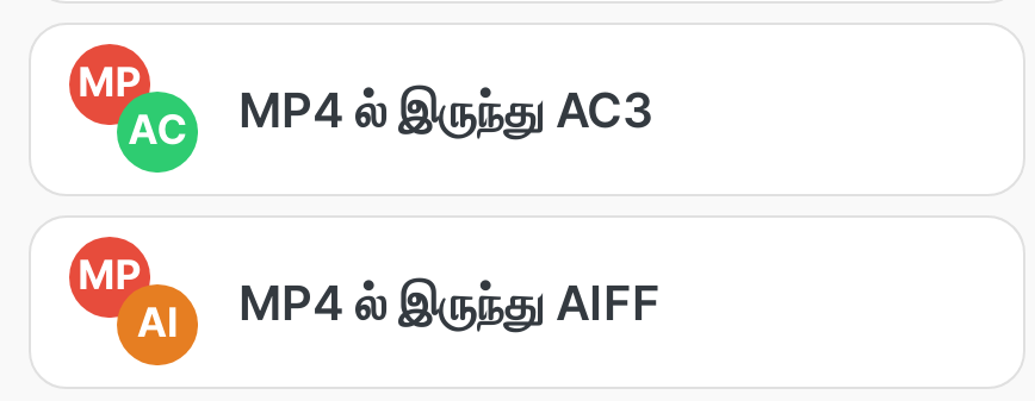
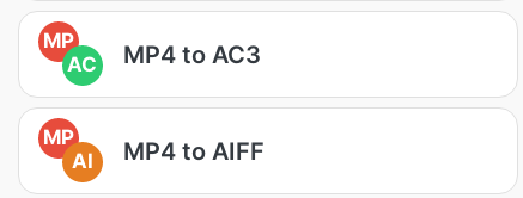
- AC MP4 ல் இருந்து AC3
+ AC MP4 to AC3

- MP4 ல் இருந்து AIFF
+ MP4 to AIFF
